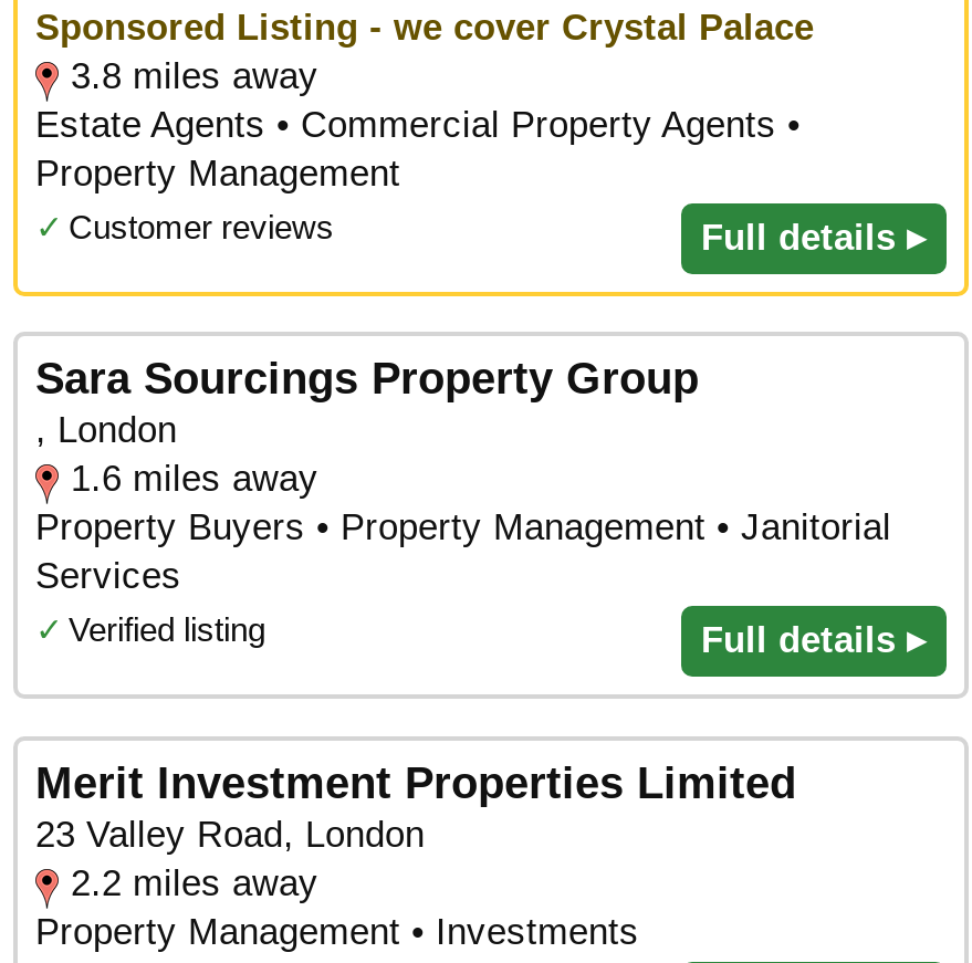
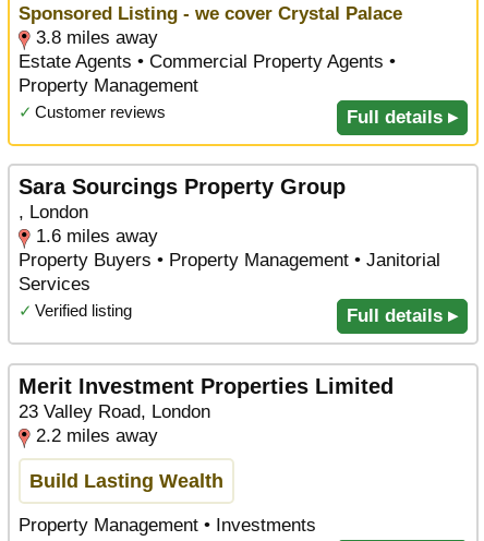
+ Build Lasting Wealth
